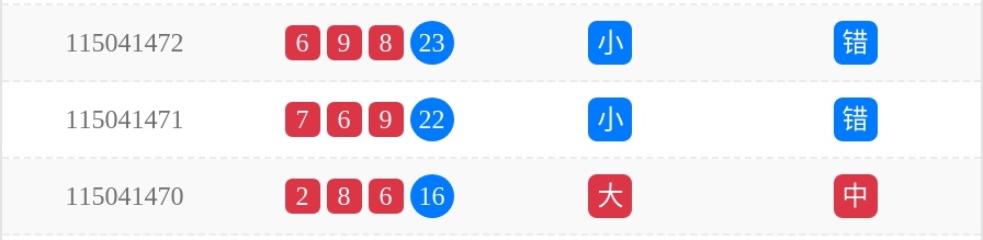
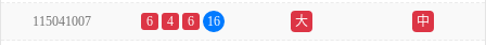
- 115041472
+ 115041007

- 9
- 8
- 23
- 小
- 错
- 115041471
- 7
- 6
- 9
- 22
- 小
- 错
- 115041470
- 2
- 8
+ 4
